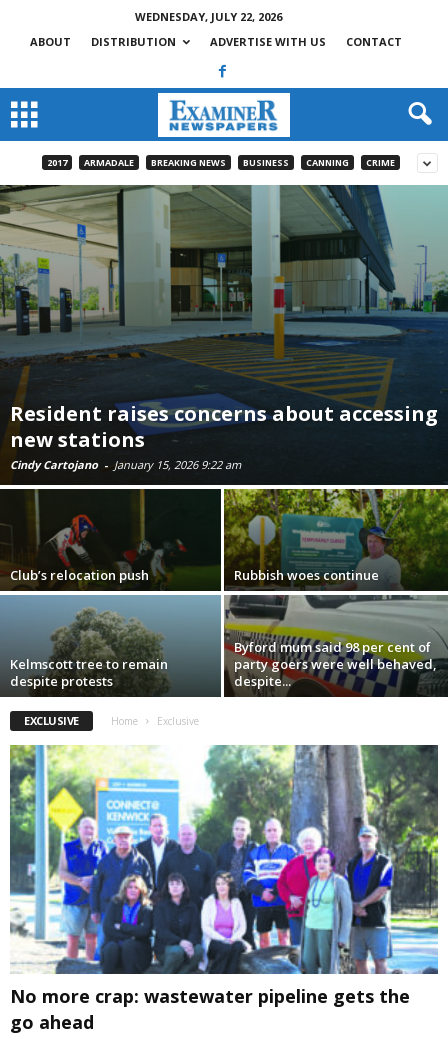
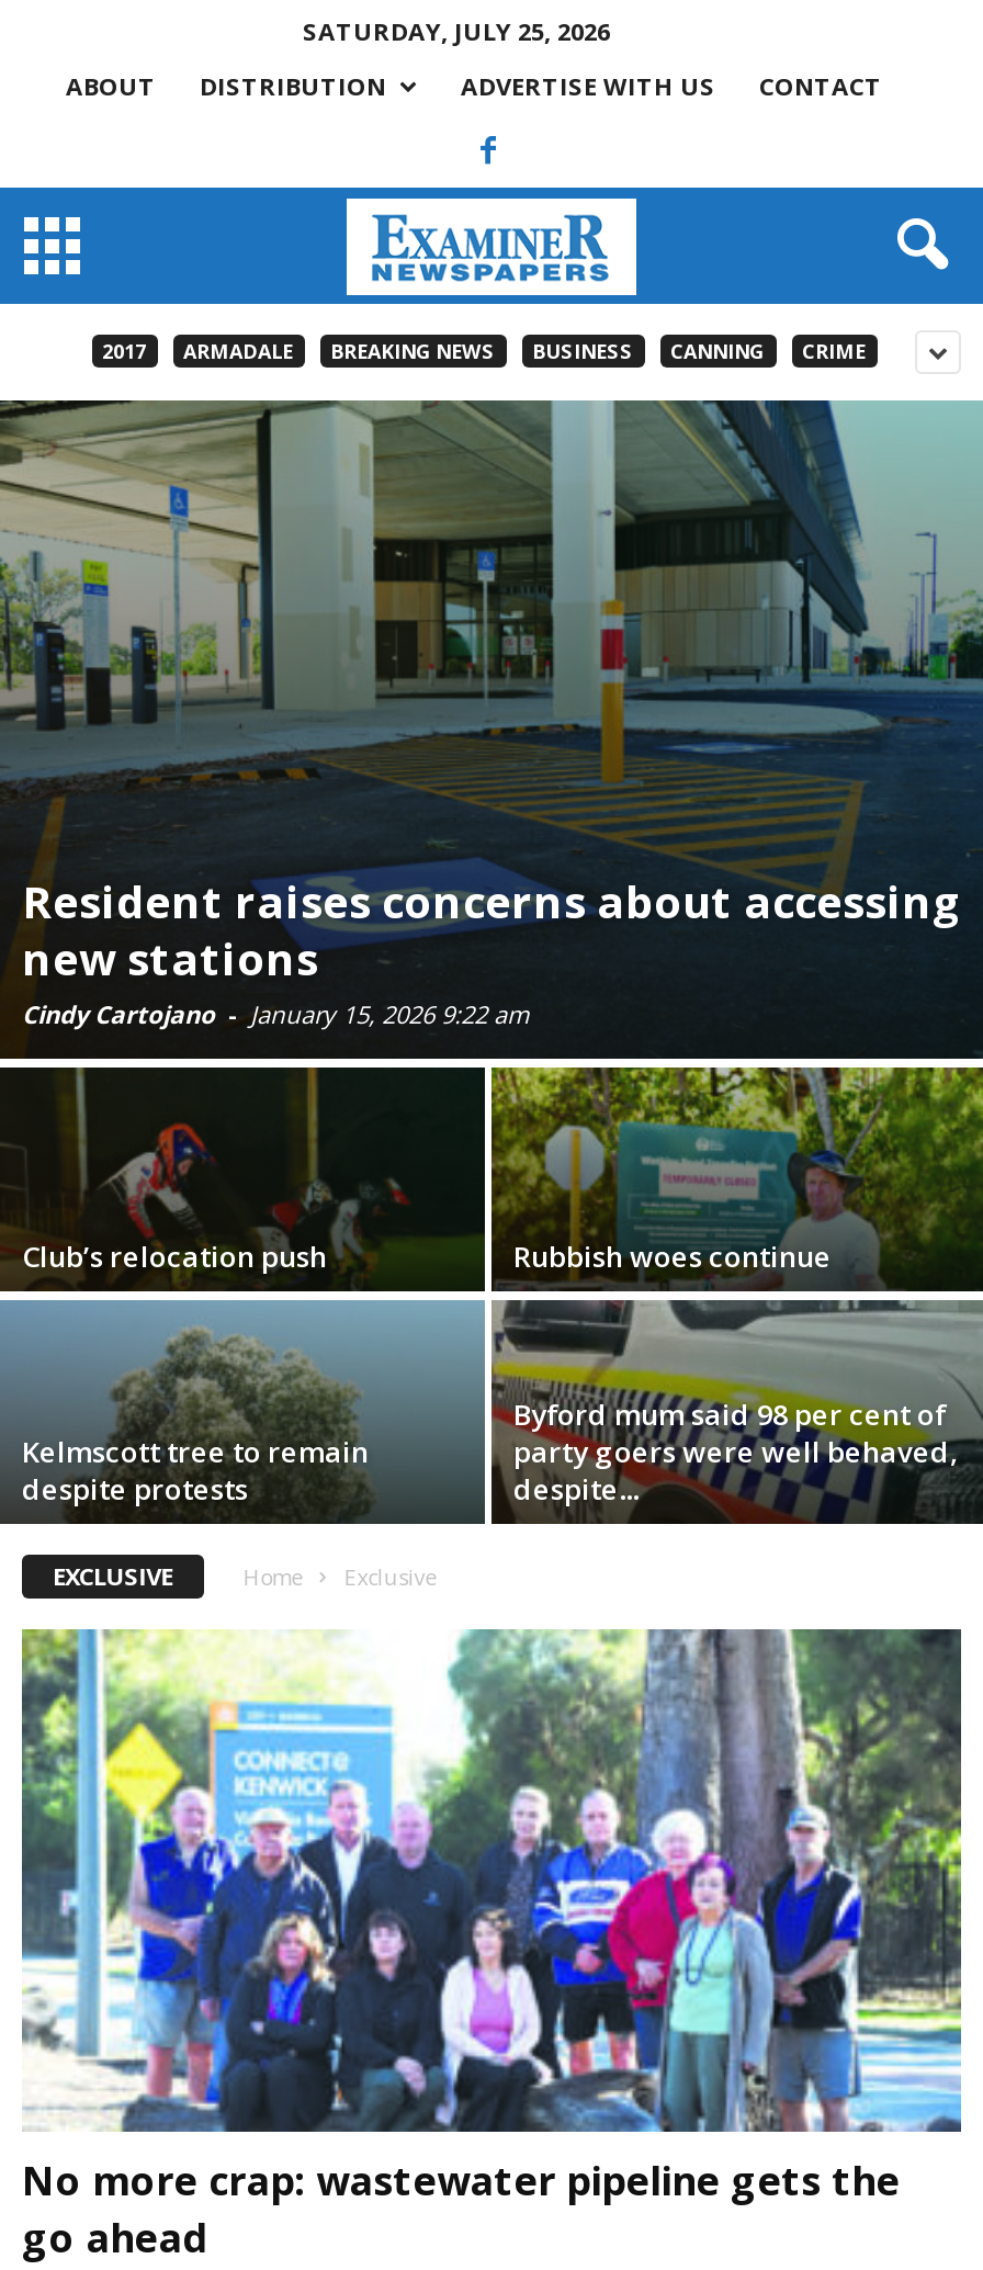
- WEDNESDAY, JULY 22, 2026
+ SATURDAY, JULY 25, 2026
